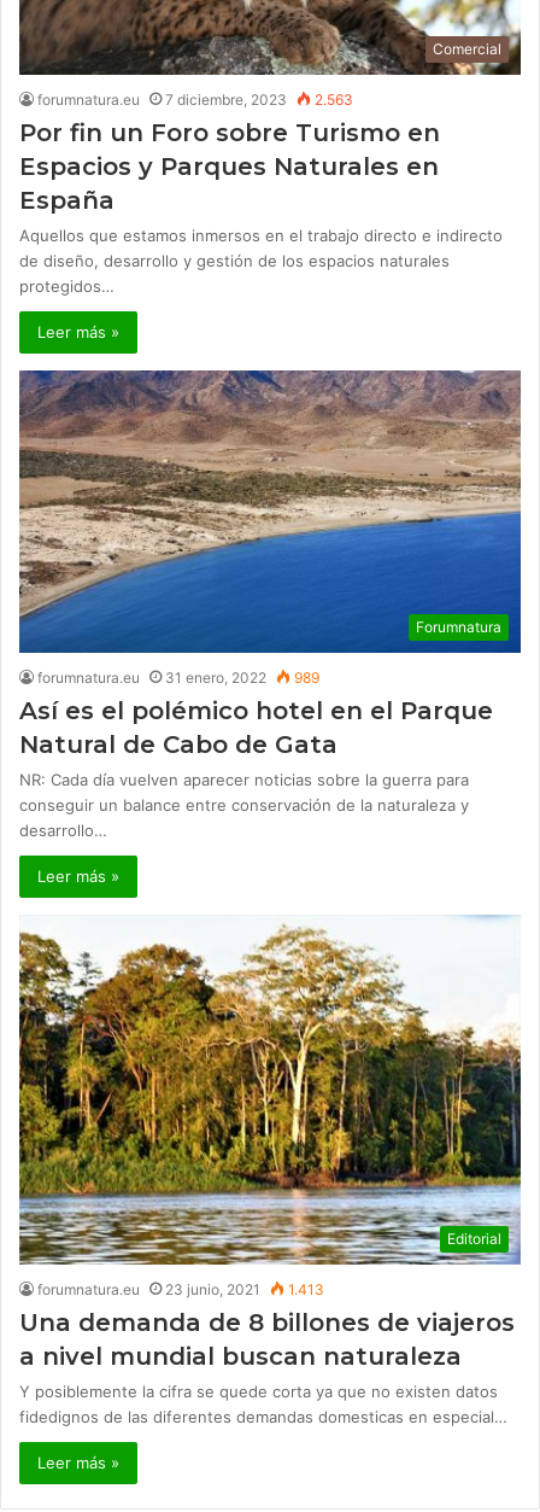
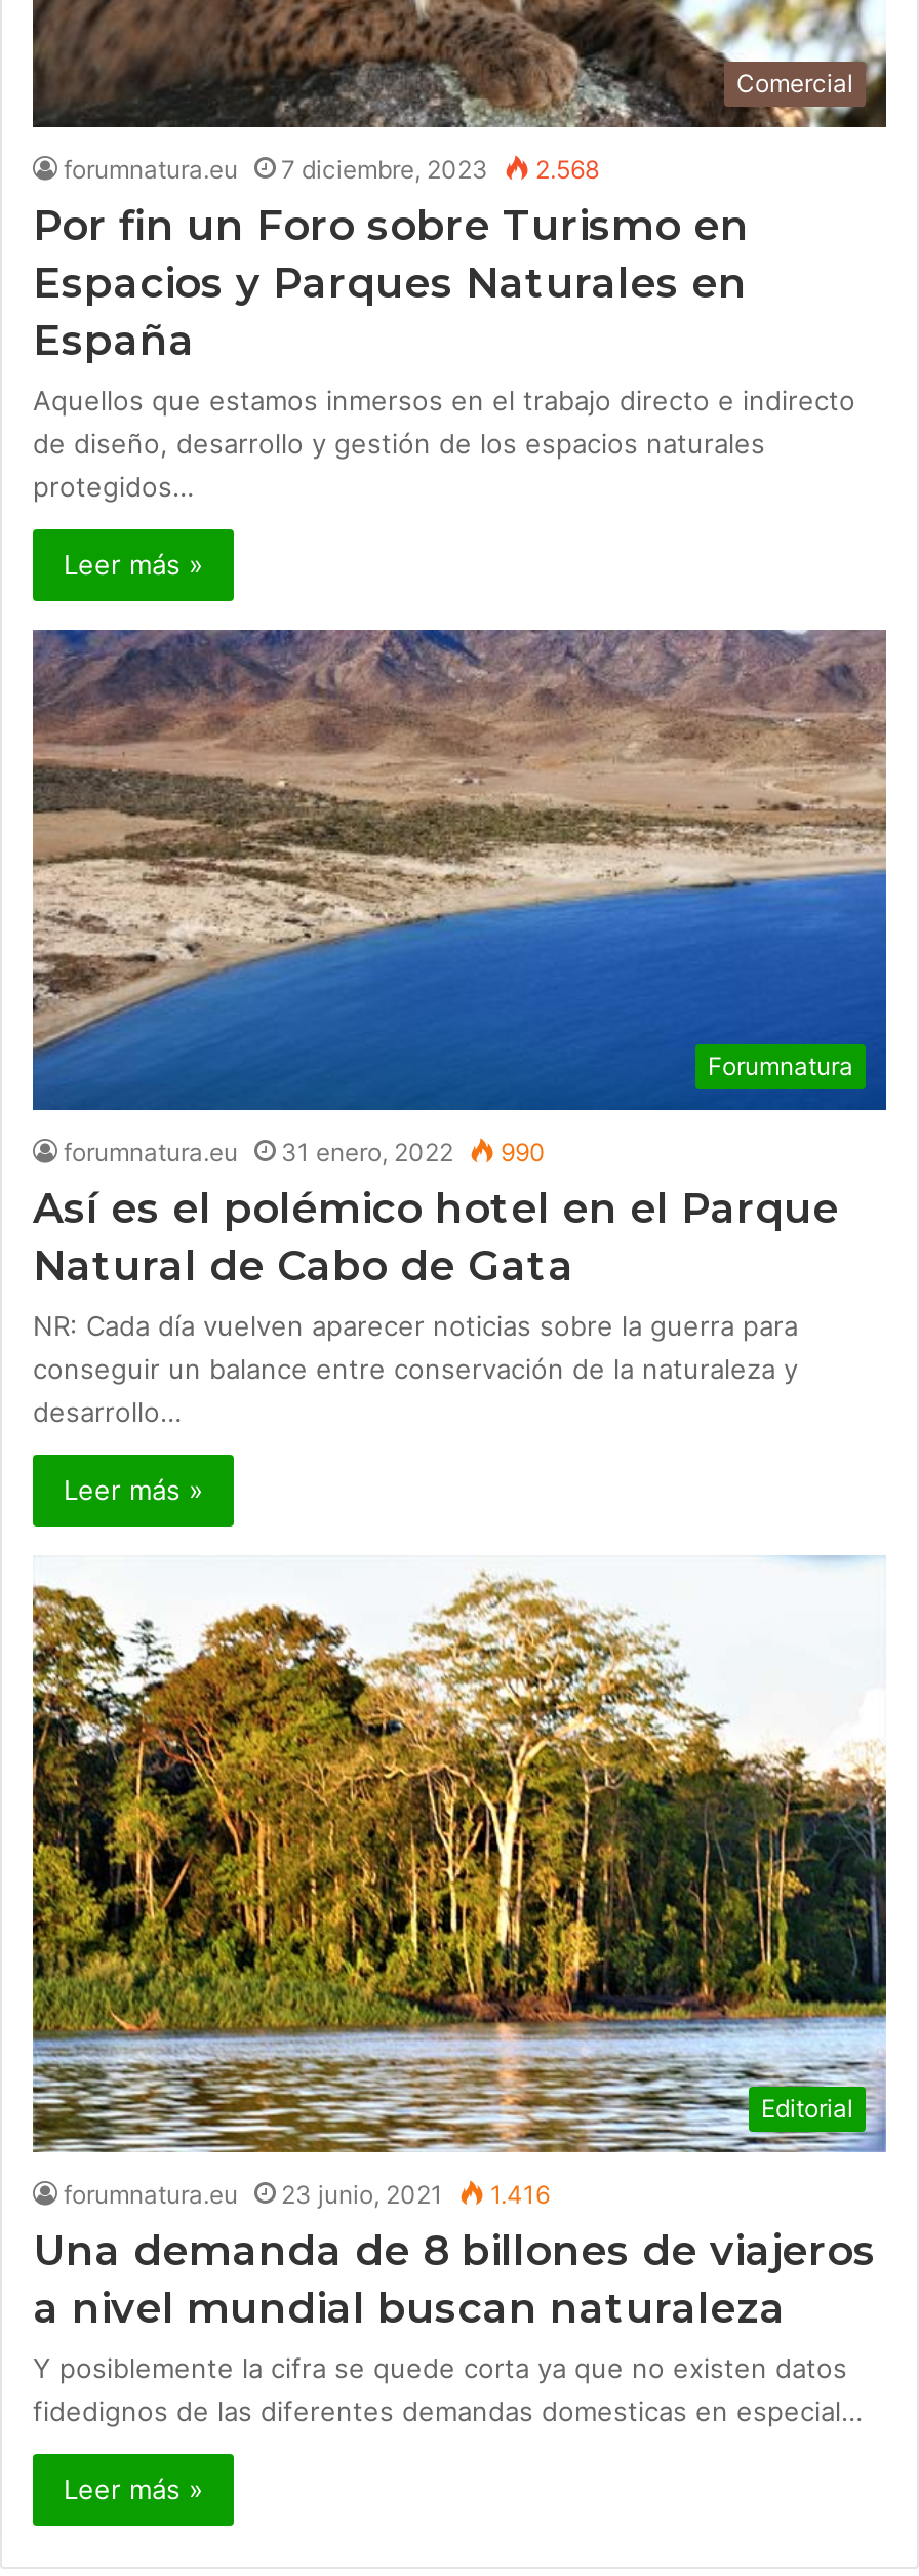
- forumnatura.eu 7 diciembre, 2023 2.563
+ forumnatura.eu 7 diciembre, 2023 2.568

- forumnatura.eu 31 enero, 2022 989
+ forumnatura.eu 31 enero, 2022 990

- forumnatura.eu 23 junio, 2021 1.413
+ forumnatura.eu 23 junio, 2021 1.416
